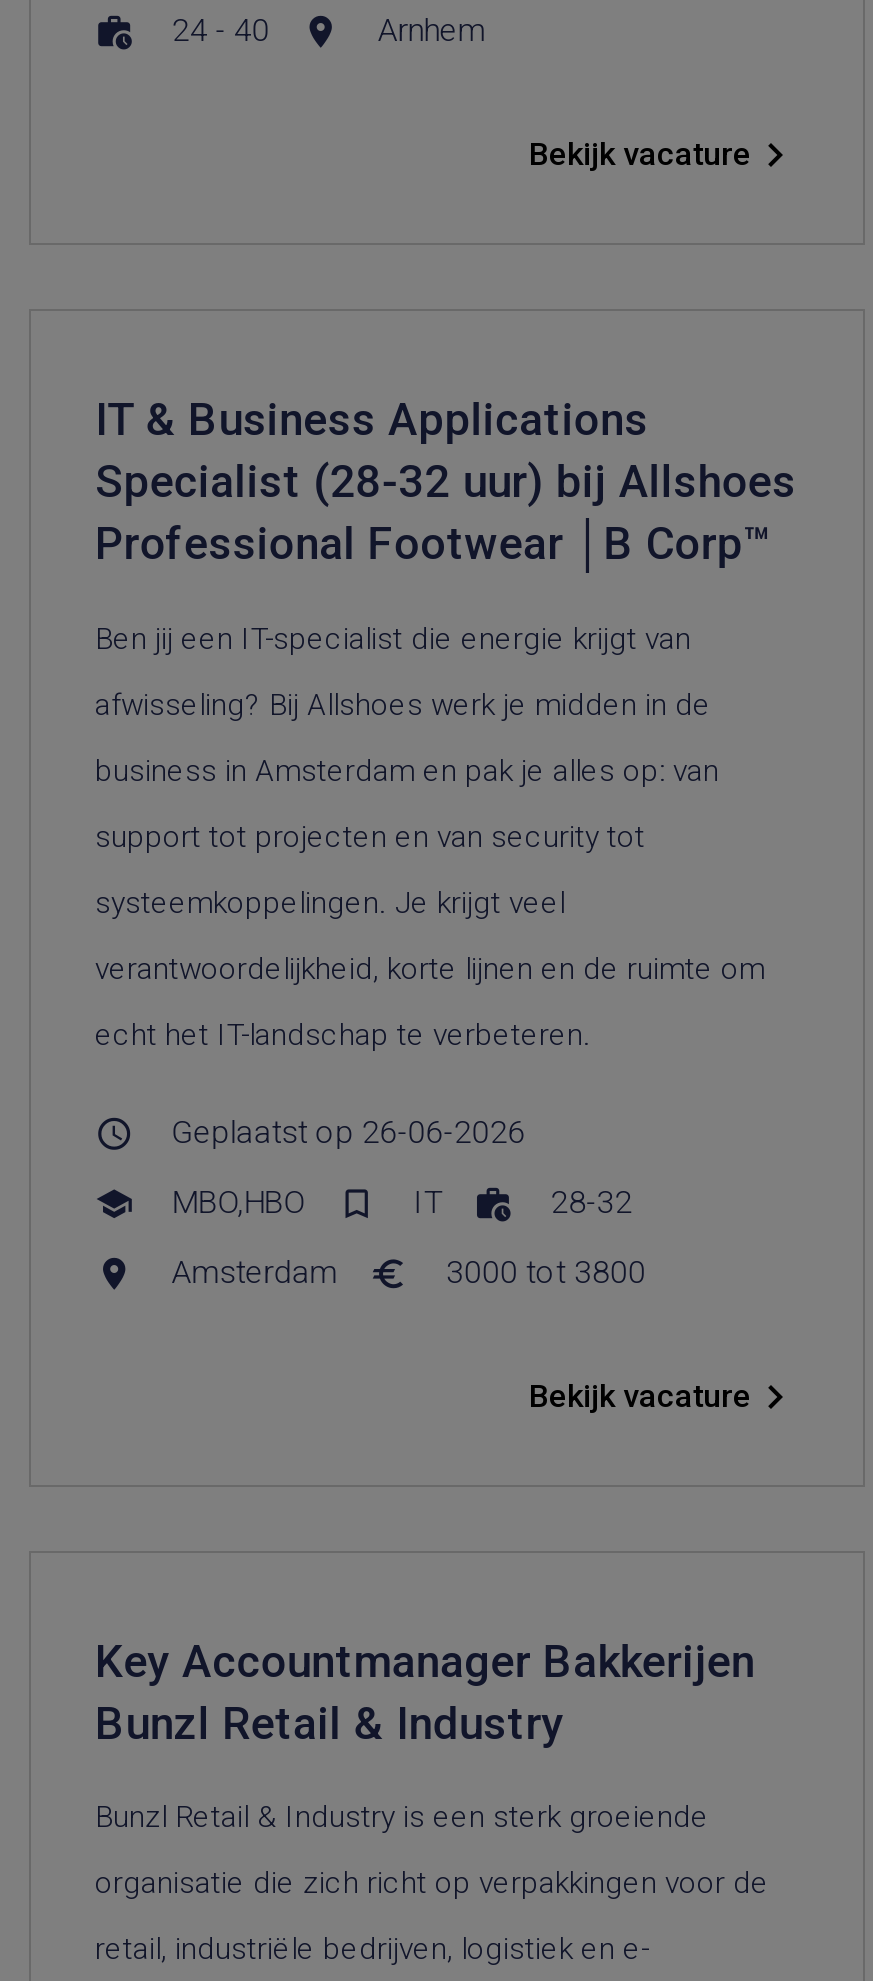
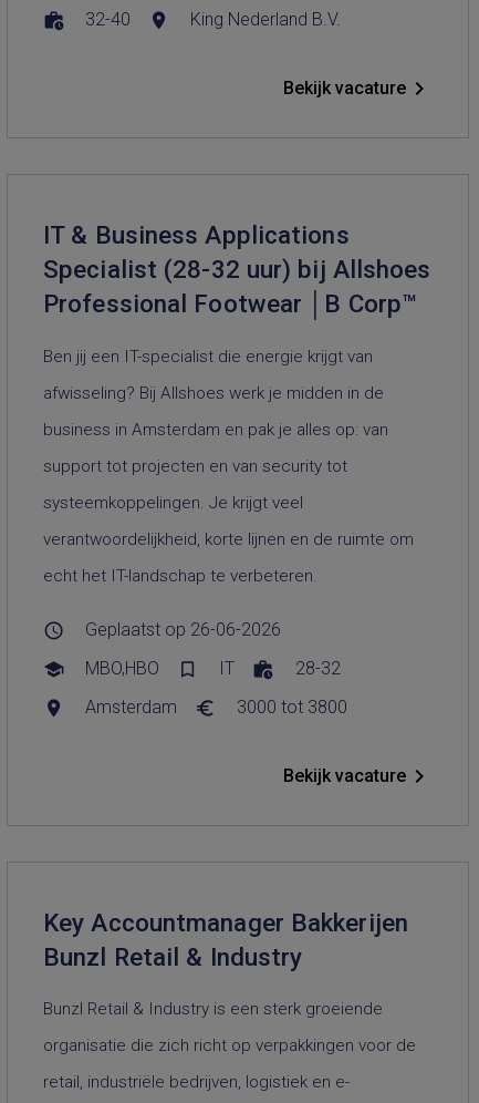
- 24 - 40
+ 32-40

- Arnhem
+ King Nederland B.V.
